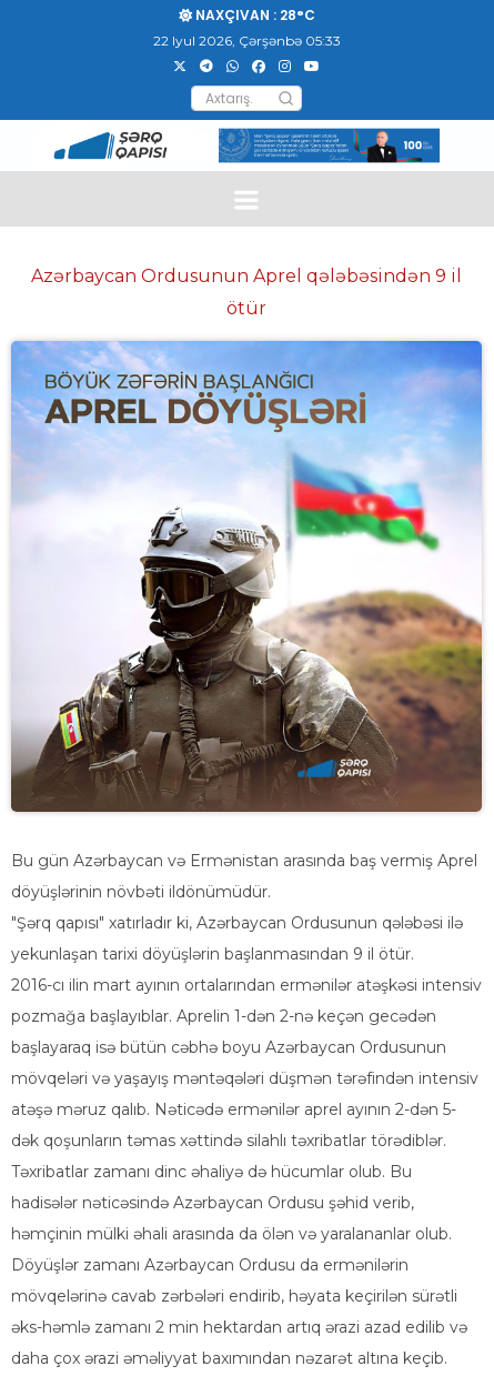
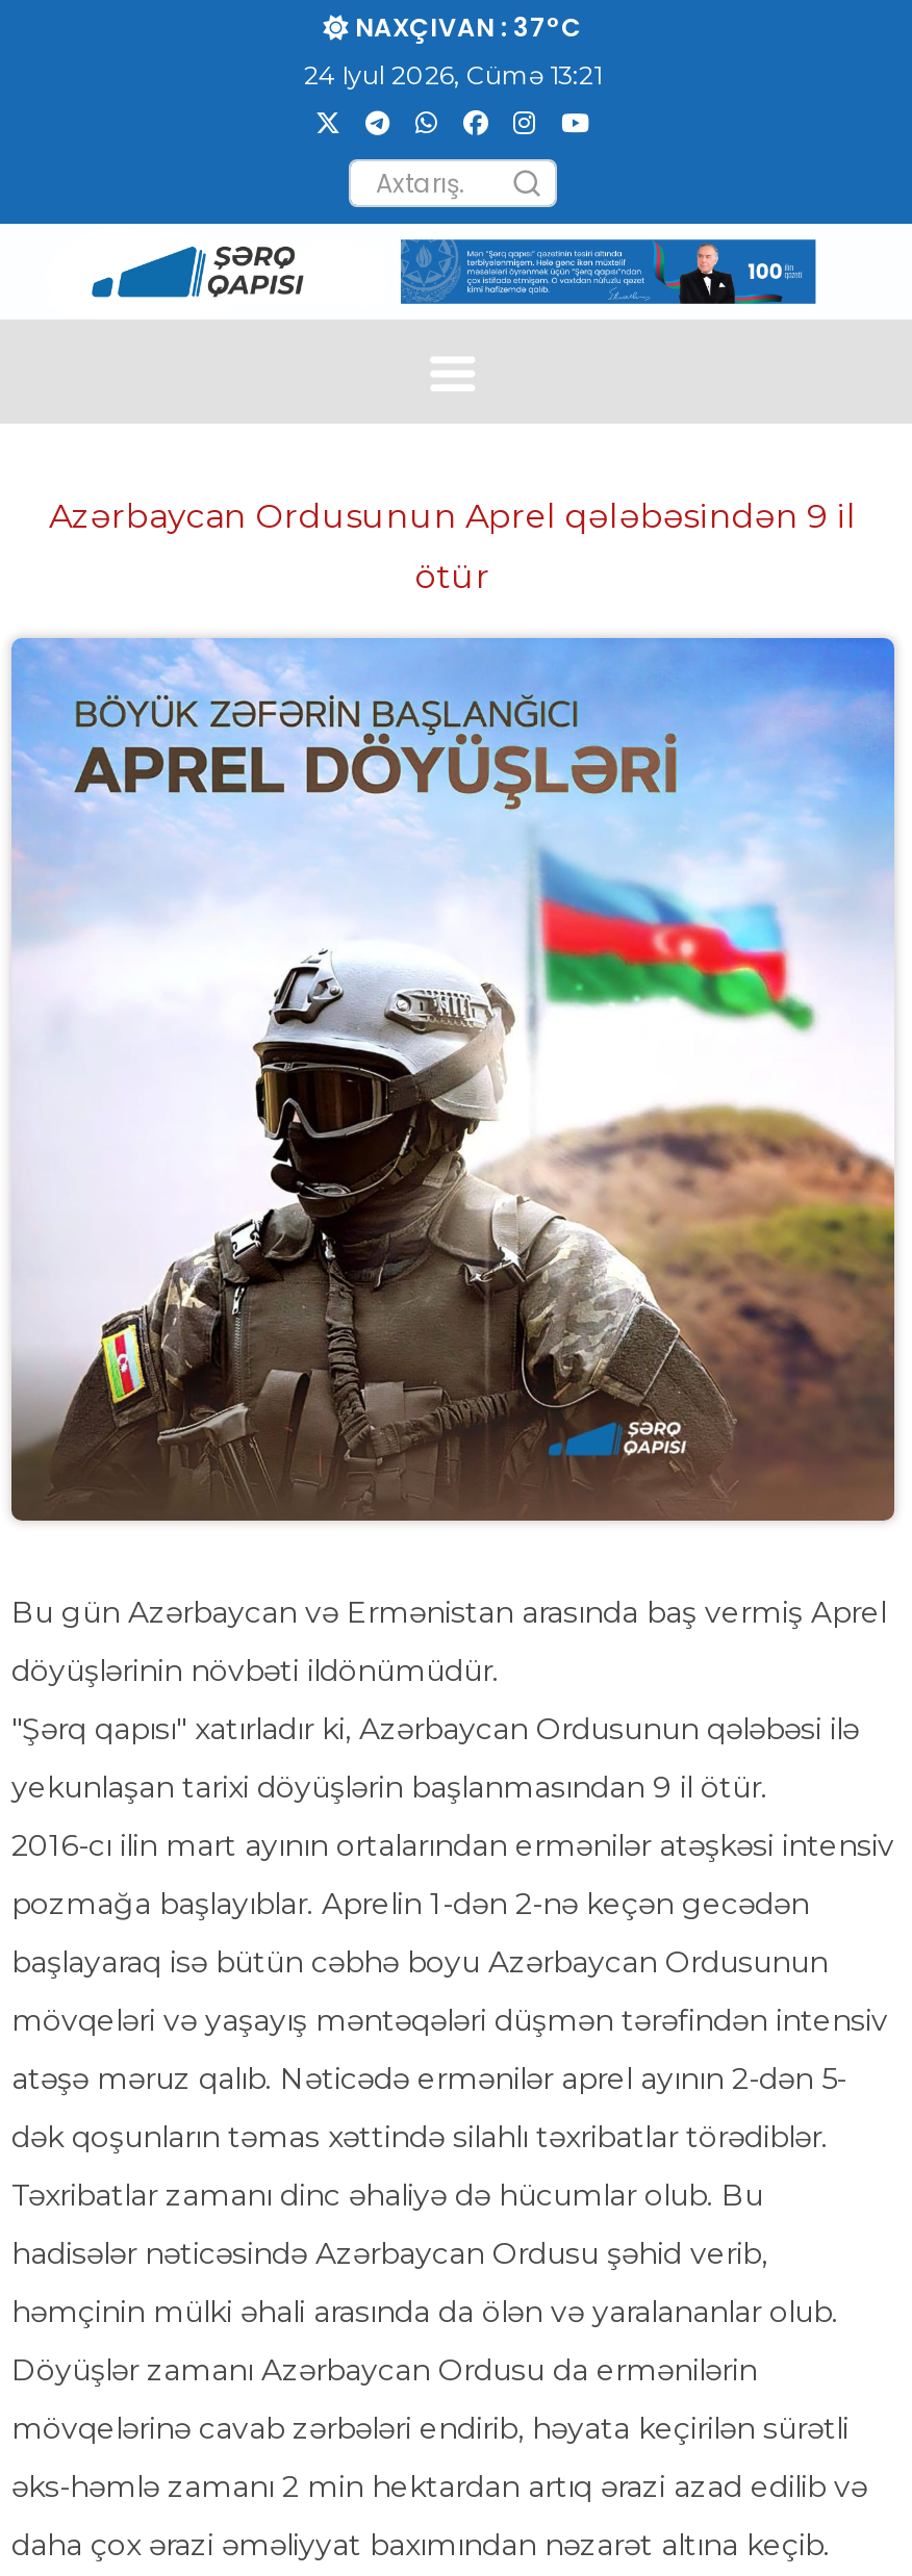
- NAXÇIVAN : 28°C
+ NAXÇIVAN : 37°C

- 22 Iyul 2026, Çərşənbə 05:33
+ 24 Iyul 2026, Cümə 13:21
